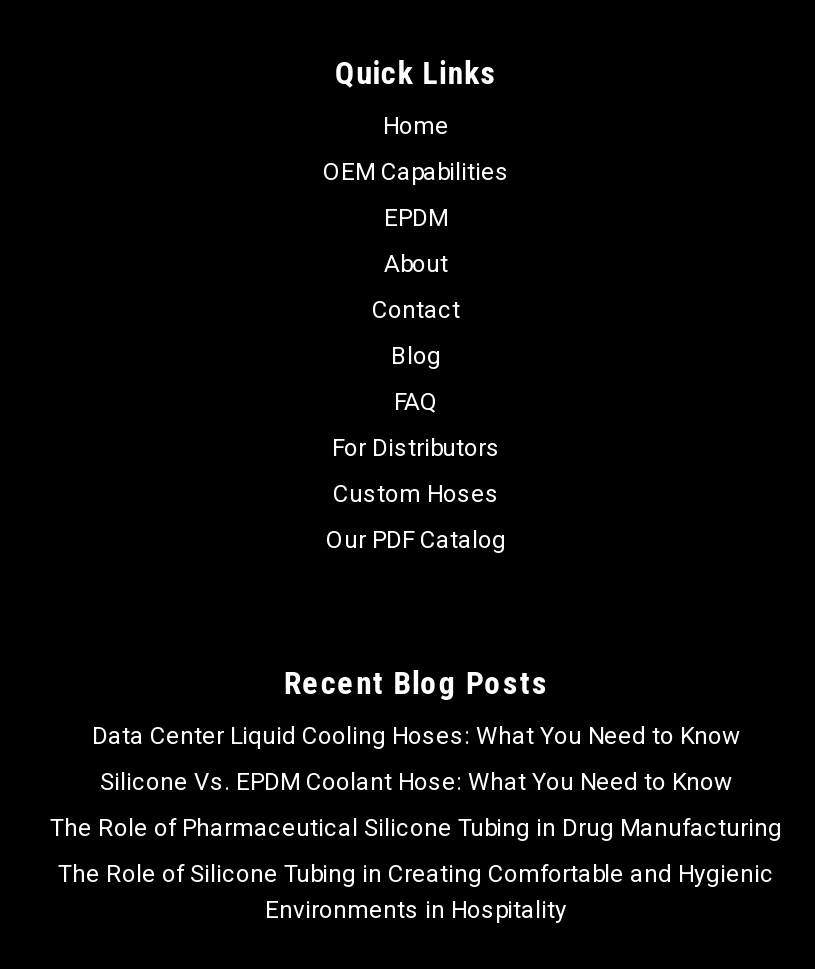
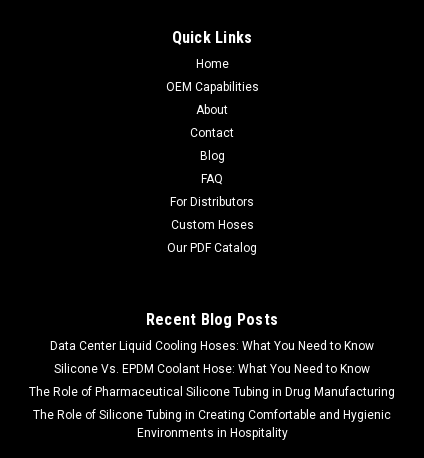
- EPDM
